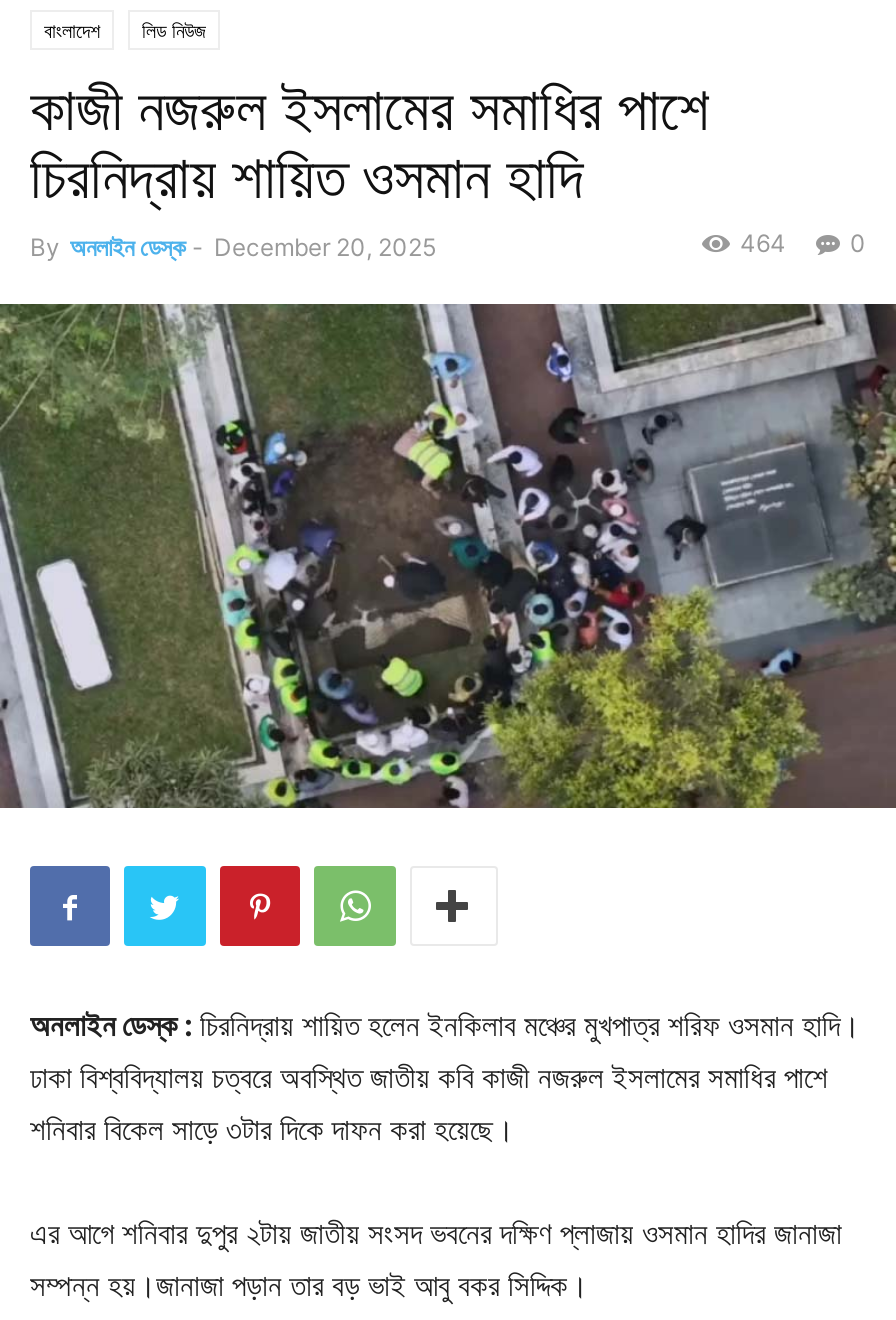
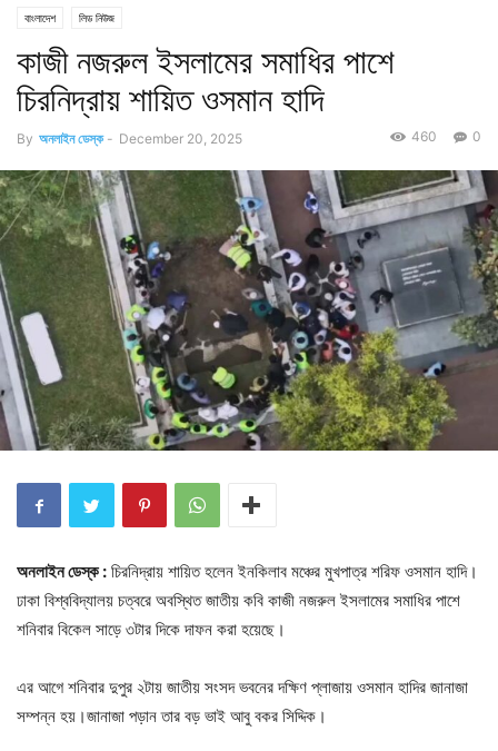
- 464
+ 460
